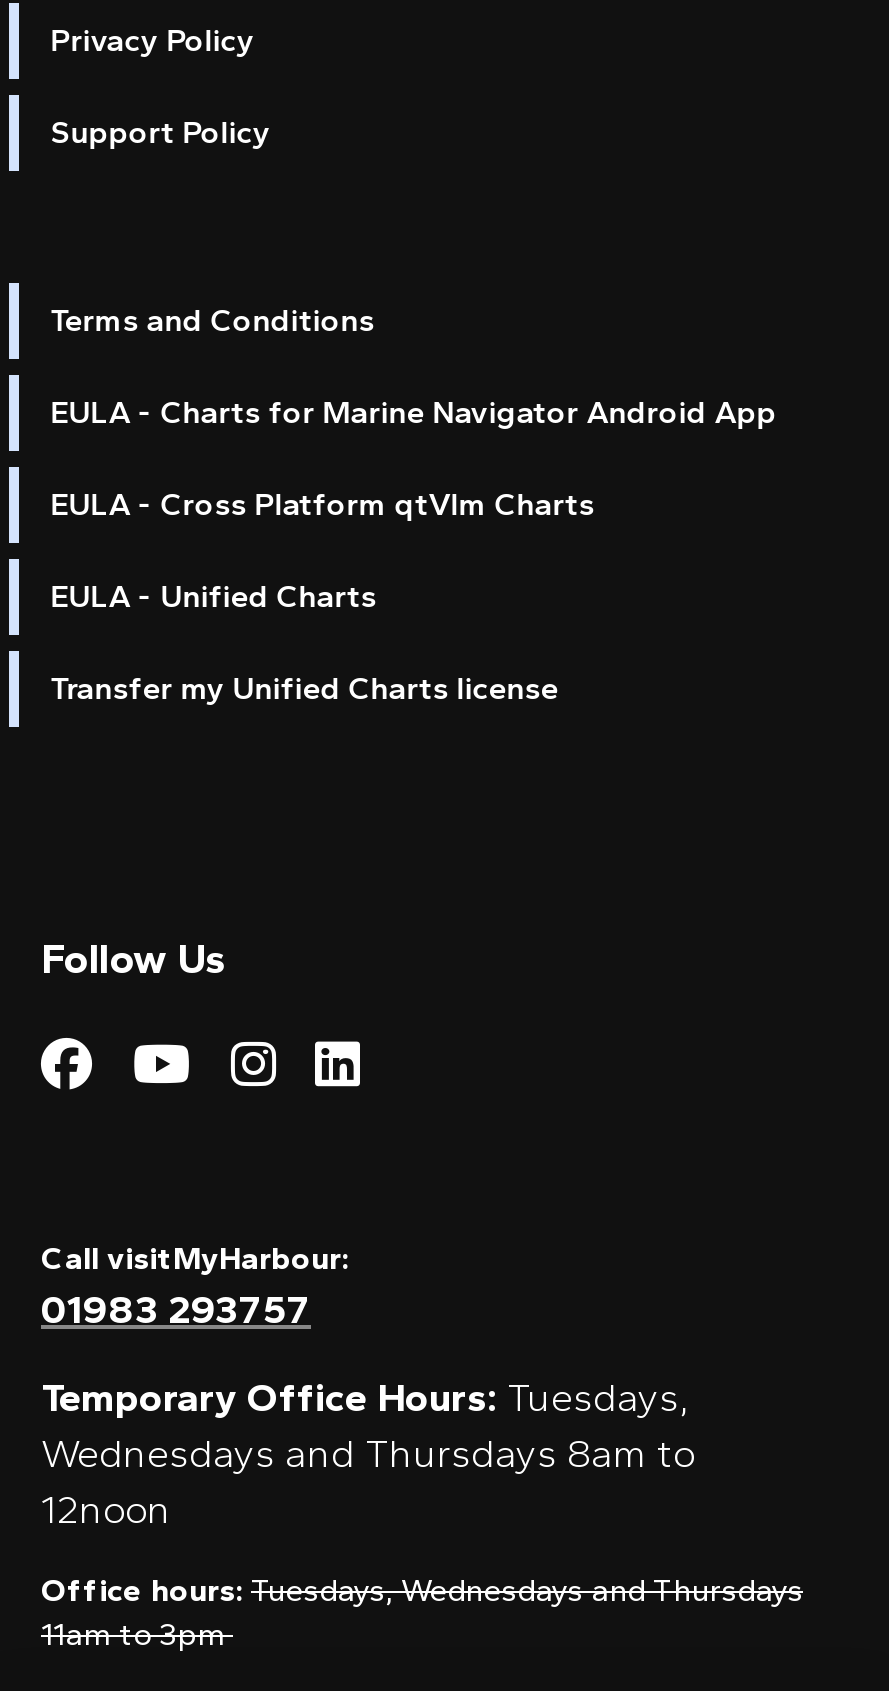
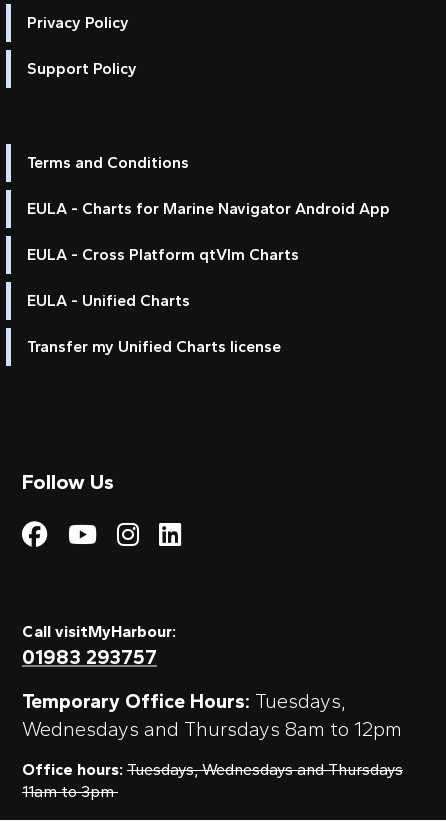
- Wednesdays and Thursdays 8am to
- 12noon
+ Wednesdays and Thursdays 8am to 12pm
